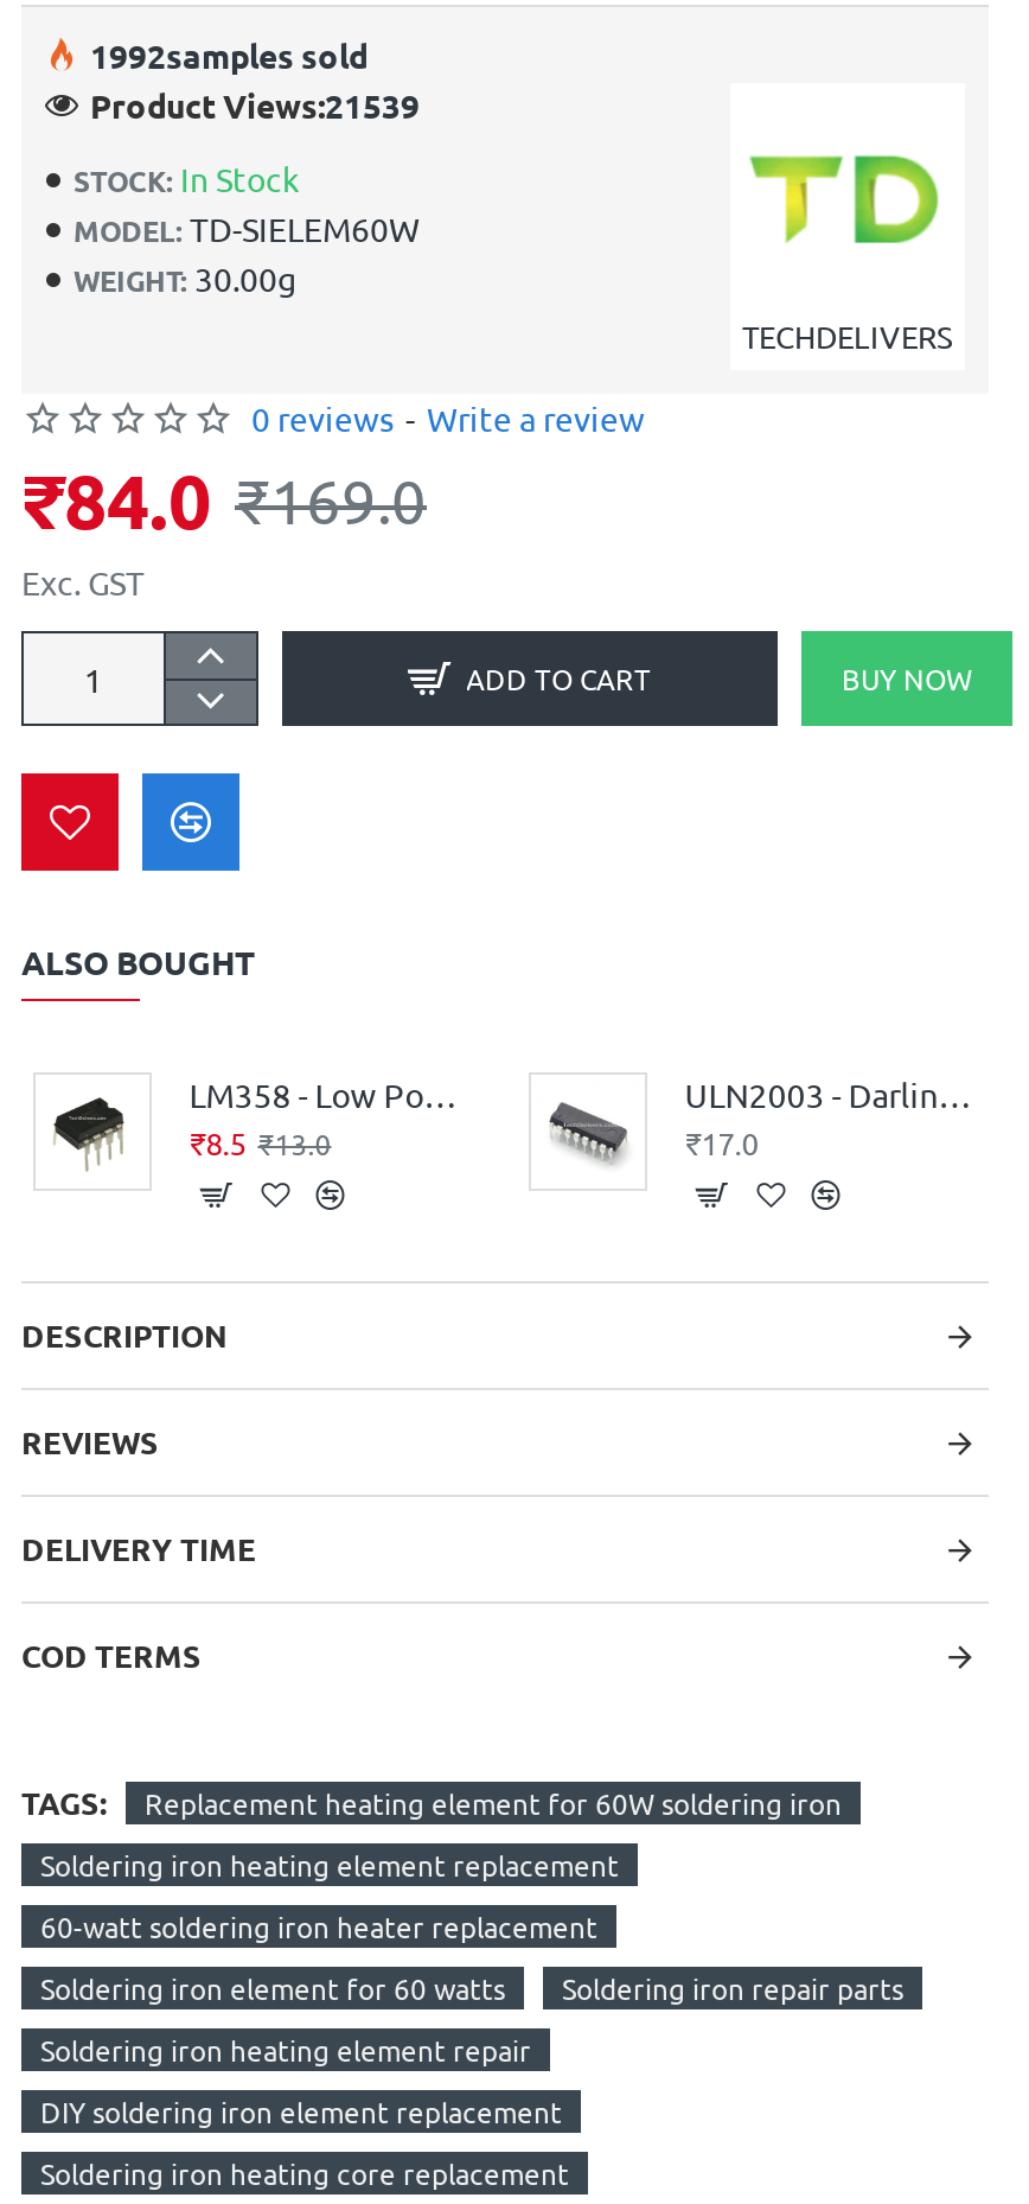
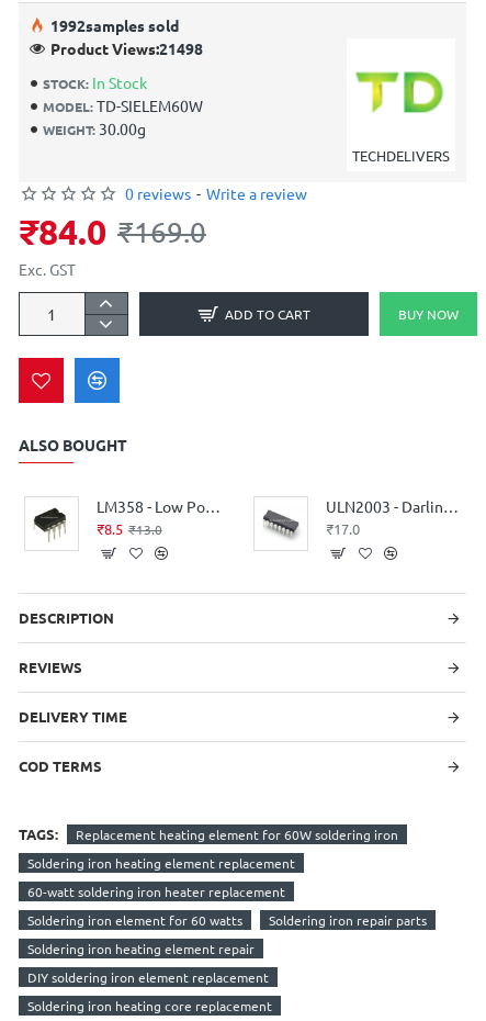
- Product Views:21539
+ Product Views:21498
